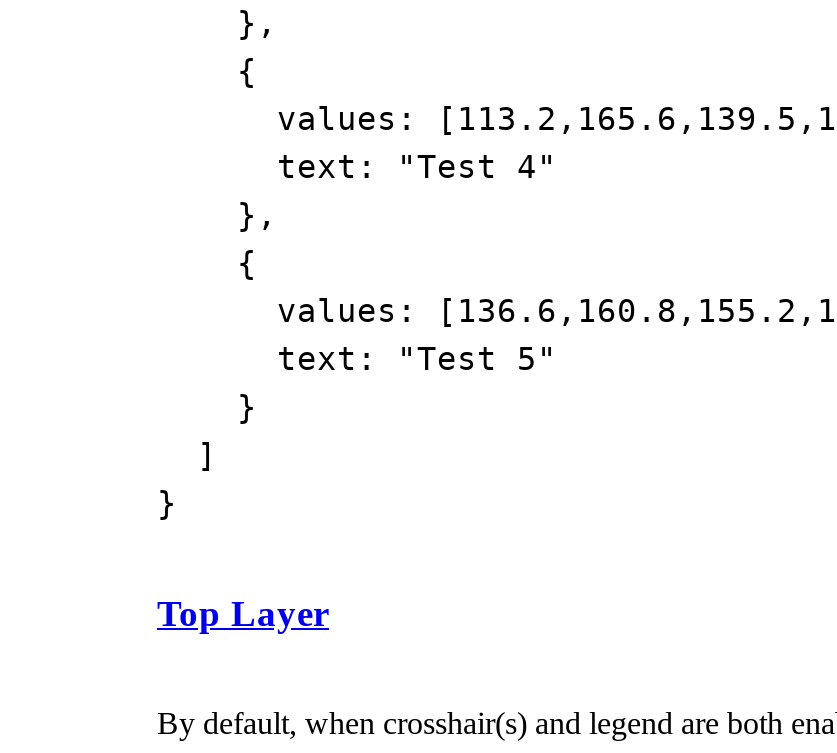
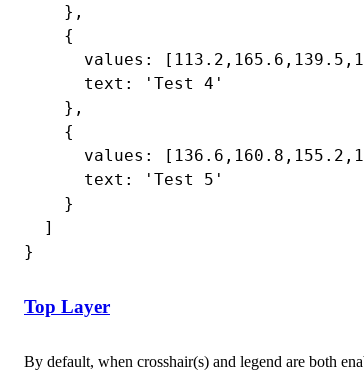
- text: "Test 4"
+ text: 'Test 4'

- text: "Test 5"
+ text: 'Test 5'
